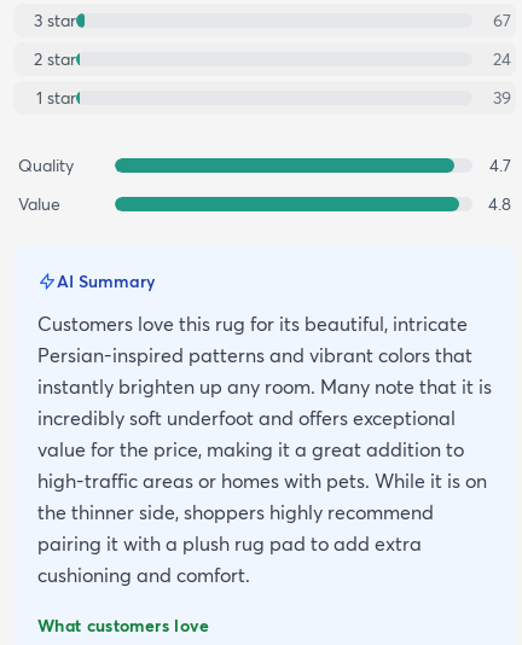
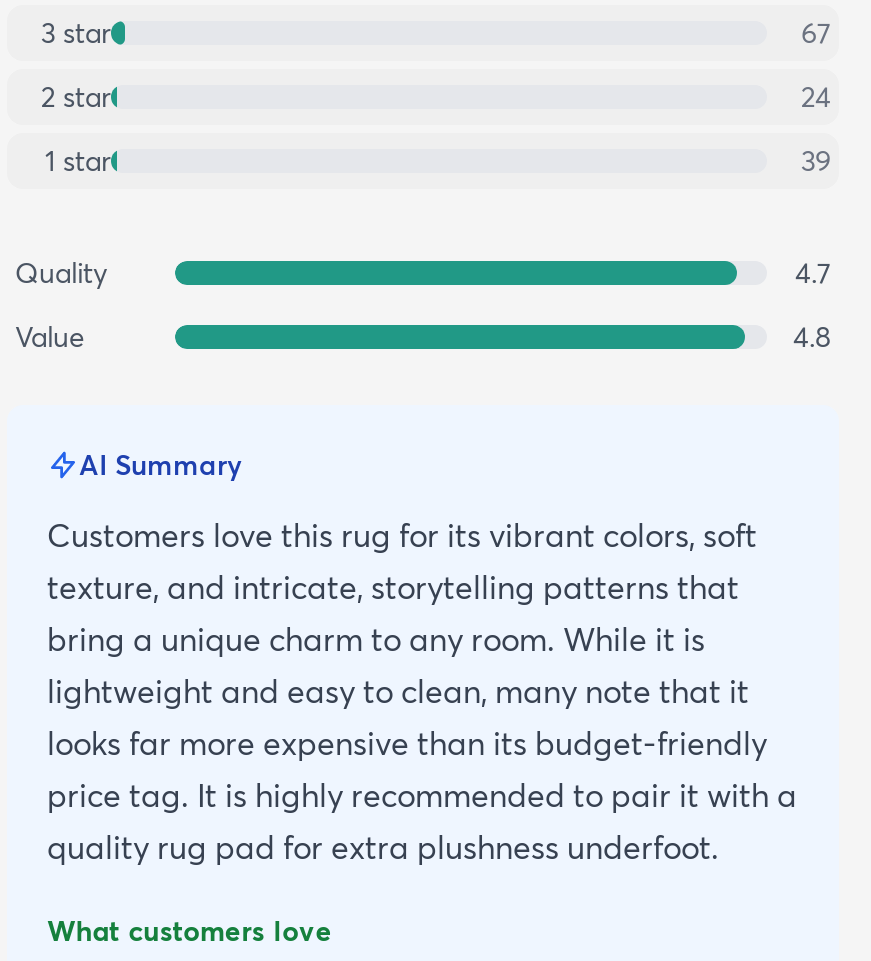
- Customers love this rug for its beautiful, intricate
- Persian-inspired patterns and vibrant colors that
- instantly brighten up any room. Many note that it is
- incredibly soft underfoot and offers exceptional
- value for the price, making it a great addition to
- high-traffic areas or homes with pets. While it is on
- the thinner side, shoppers highly recommend
- pairing it with a plush rug pad to add extra
- cushioning and comfort.
+ Customers love this rug for its vibrant colors, soft
+ texture, and intricate, storytelling patterns that
+ bring a unique charm to any room. While it is
+ lightweight and easy to clean, many note that it
+ looks far more expensive than its budget-friendly
+ price tag. It is highly recommended to pair it with a
+ quality rug pad for extra plushness underfoot.
